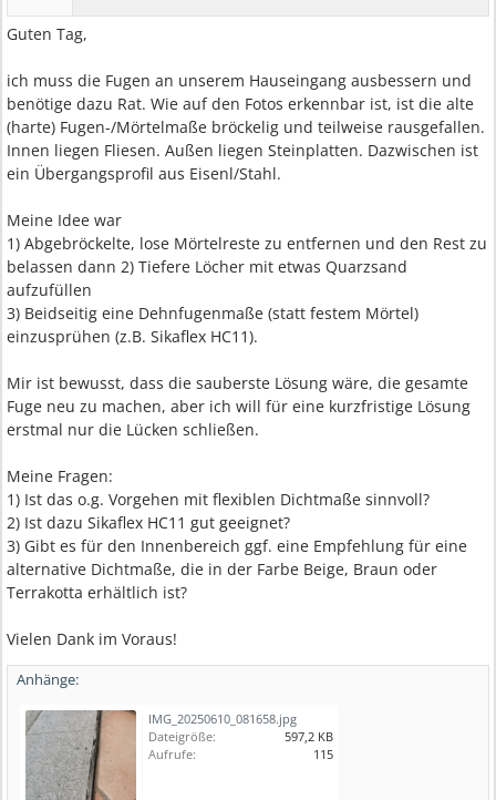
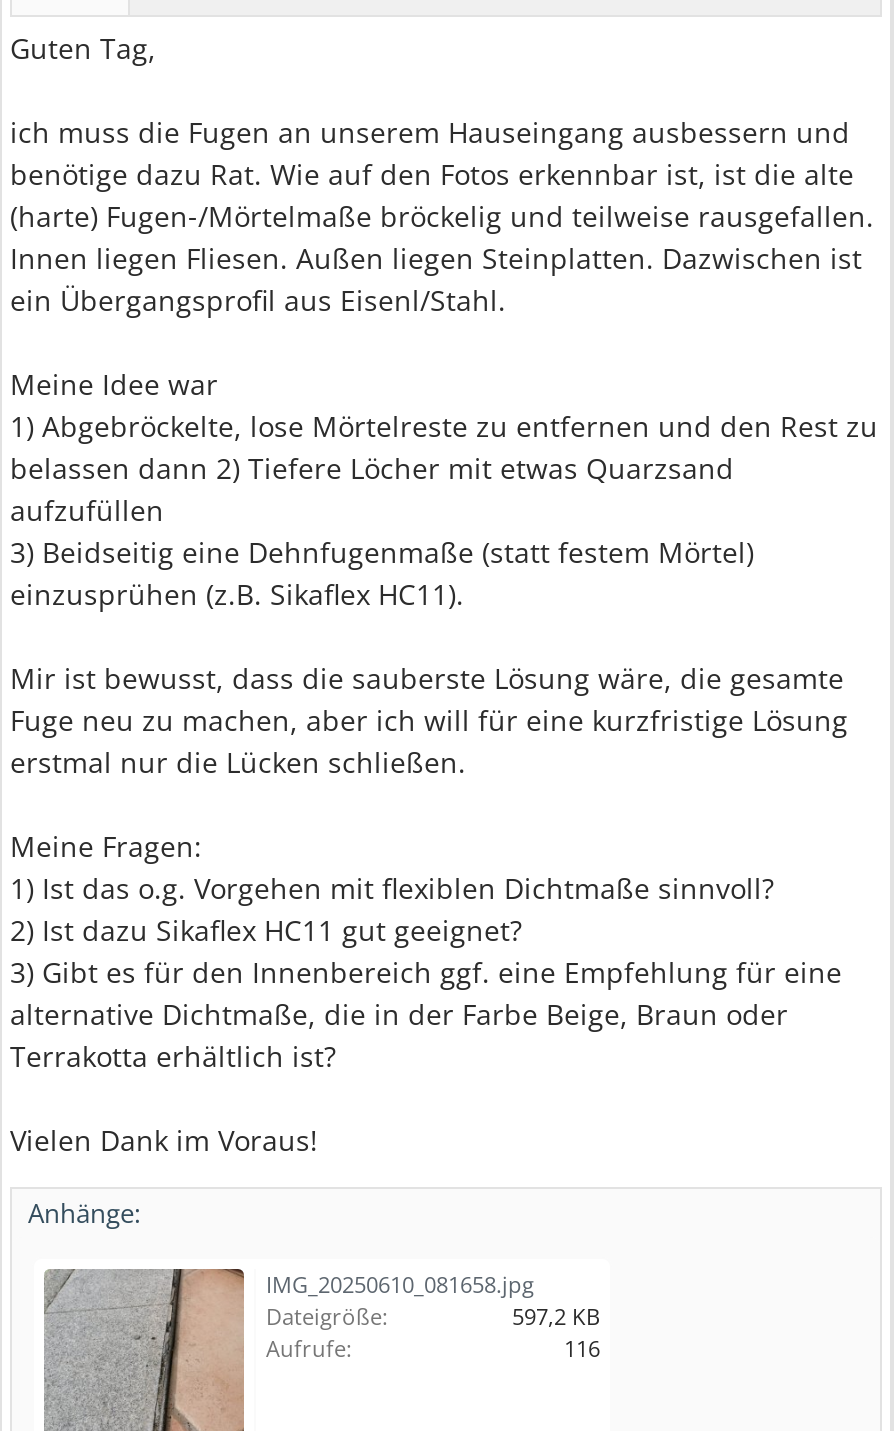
- 115
+ 116
